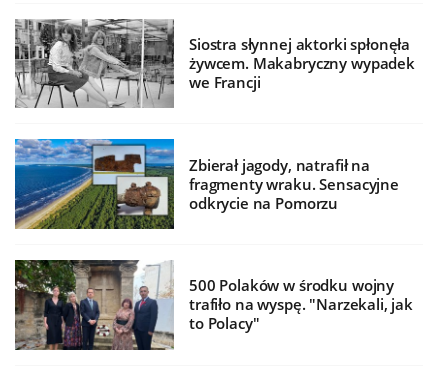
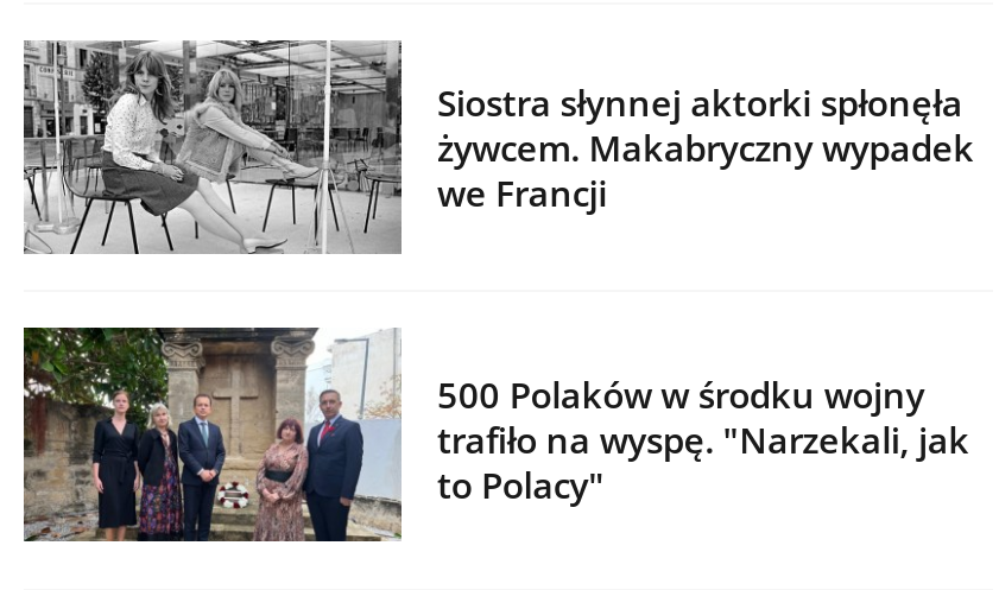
- [image]
- Zbierał jagody, natrafił na
- fragmenty wraku. Sensacyjne
- odkrycie na Pomorzu

moved up: [image]
